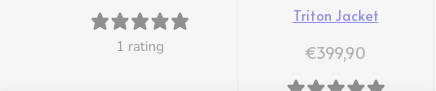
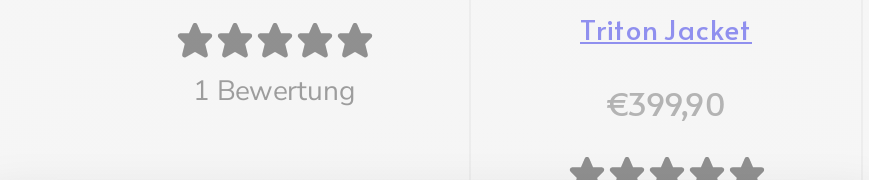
- 1 rating
+ 1 Bewertung
